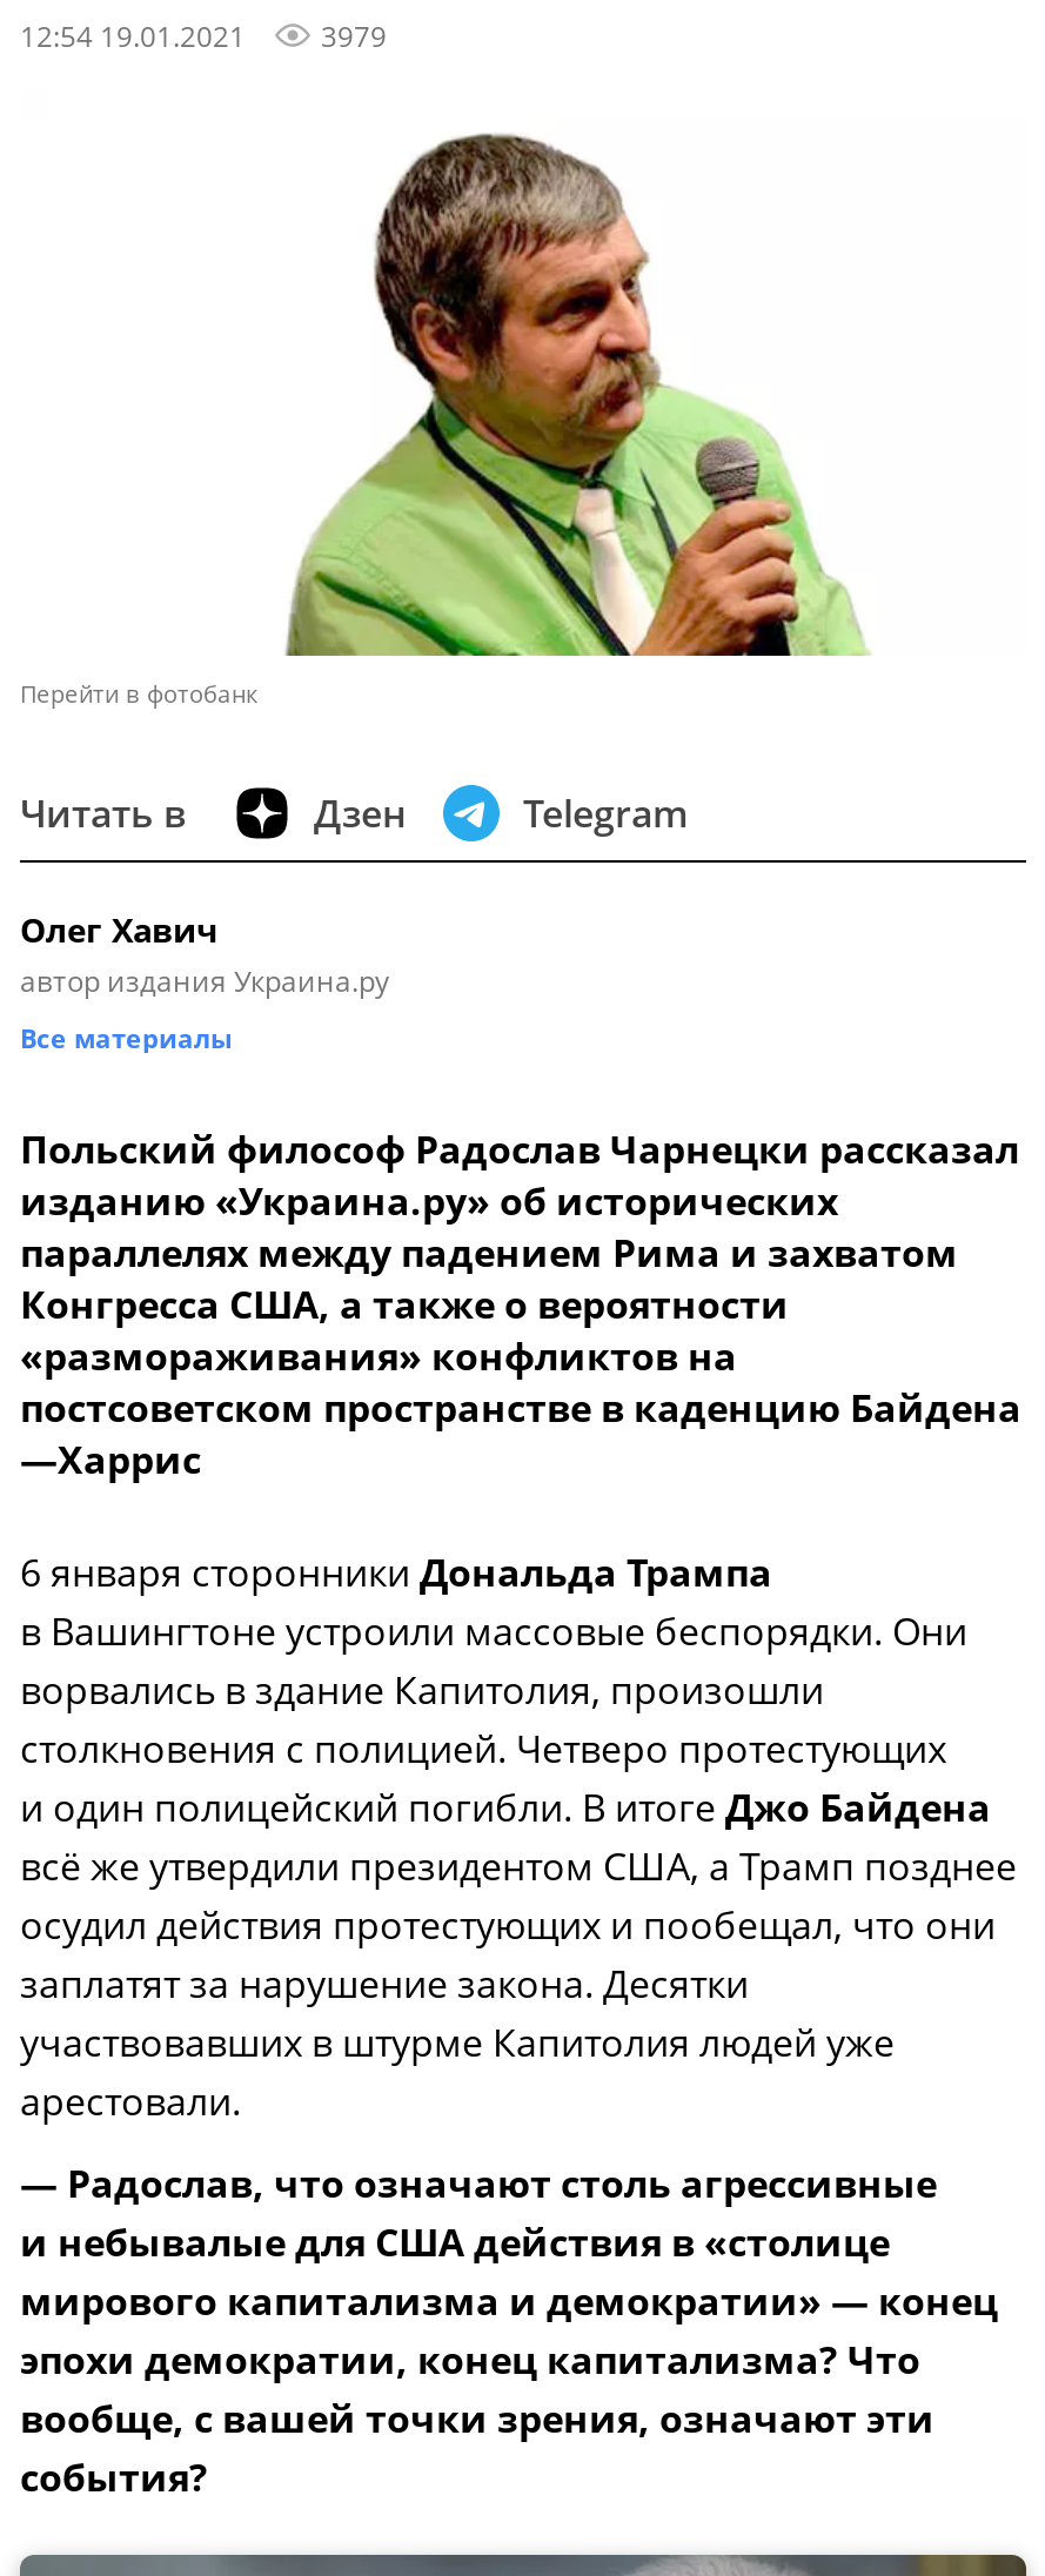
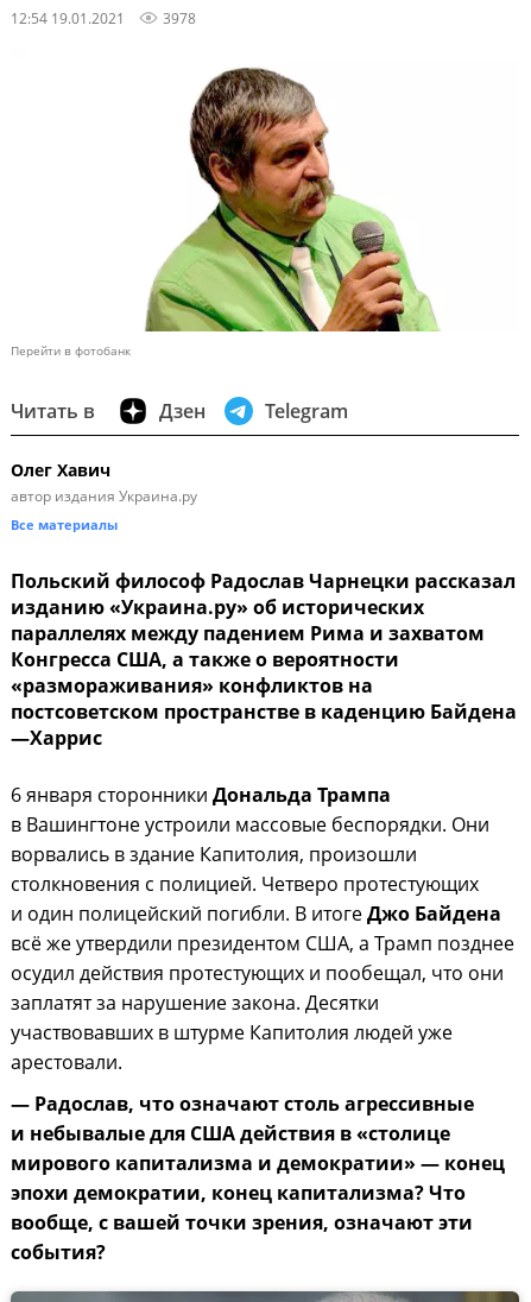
- 12:54 19.01.2021 3979
+ 12:54 19.01.2021 3978
